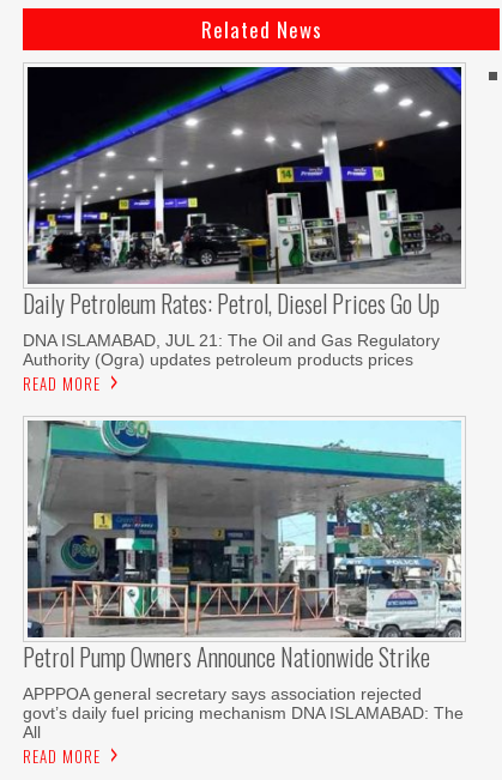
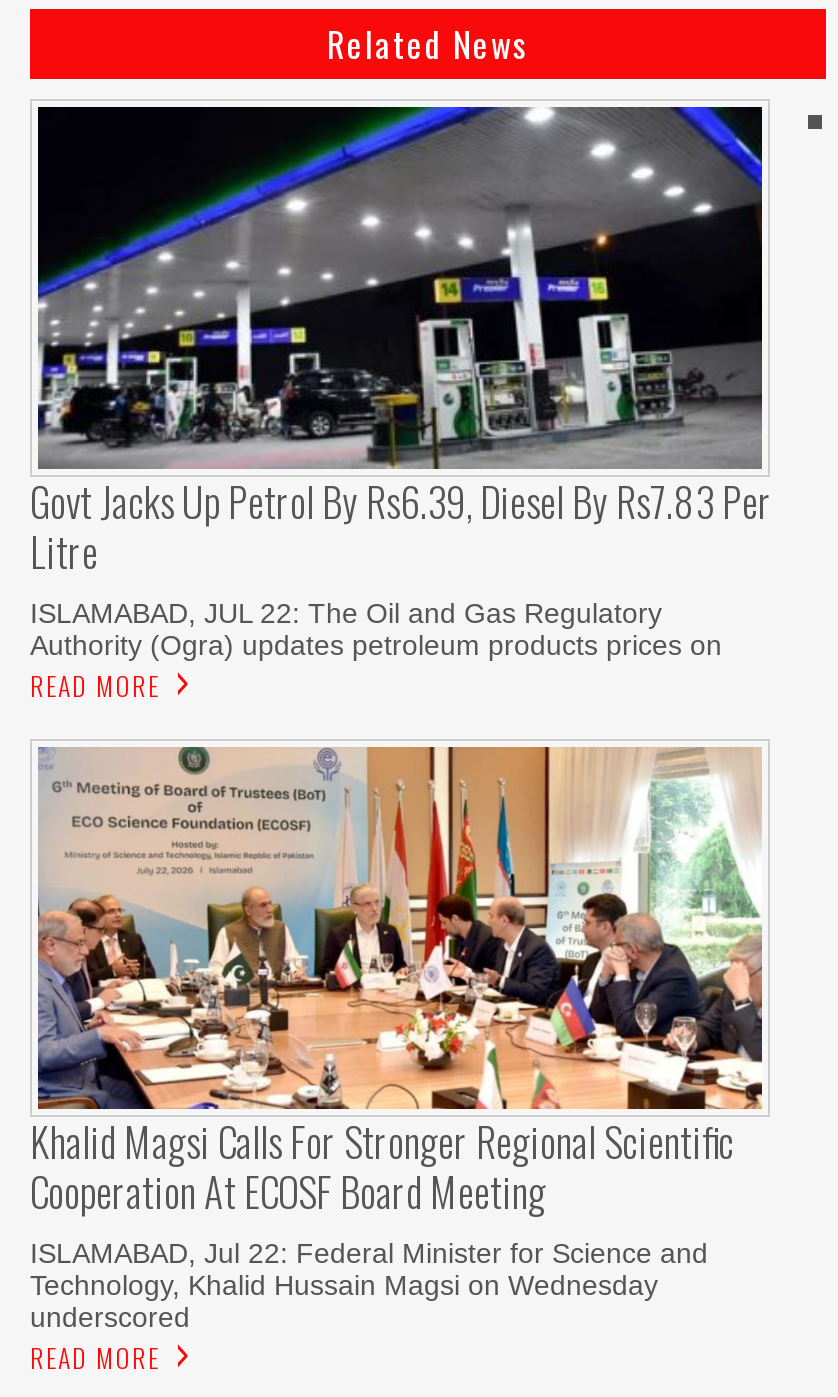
- [image]
- Daily Petroleum Rates: Petrol, Diesel Prices Go Up
- DNA ISLAMABAD, JUL 21: The Oil and Gas Regulatory
- Authority (Ogra) updates petroleum products prices
+ [image]
+ Govt Jacks Up Petrol By Rs6.39, Diesel By Rs7.83 Per
+ Litre
+ ISLAMABAD, JUL 22: The Oil and Gas Regulatory
+ Authority (Ogra) updates petroleum products prices on

- [image]
- Petrol Pump Owners Announce Nationwide Strike
- APPPOA general secretary says association rejected
- govt’s daily fuel pricing mechanism DNA ISLAMABAD: The
- All
+ [image]
+ Khalid Magsi Calls For Stronger Regional Scientific
+ Cooperation At ECOSF Board Meeting
+ ISLAMABAD, Jul 22: Federal Minister for Science and
+ Technology, Khalid Hussain Magsi on Wednesday
+ underscored
